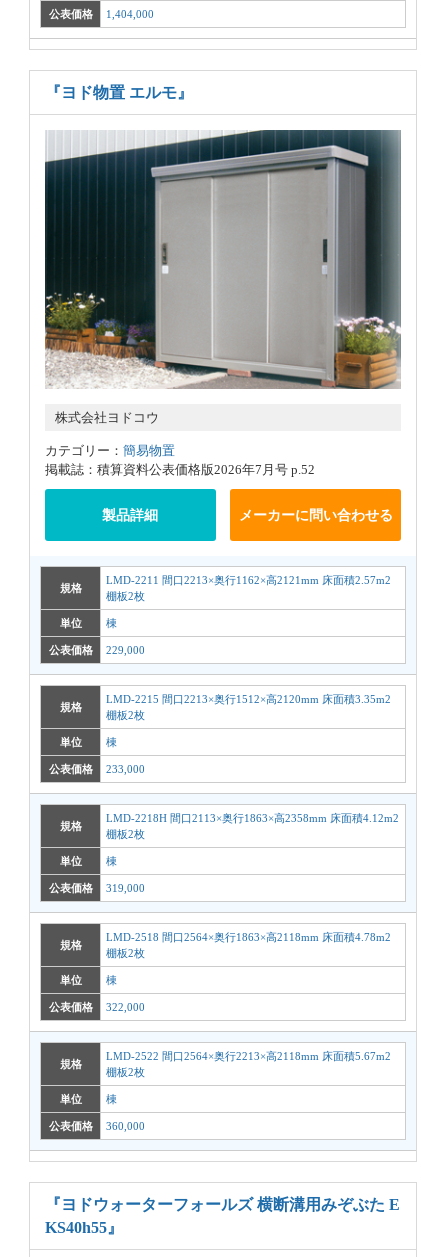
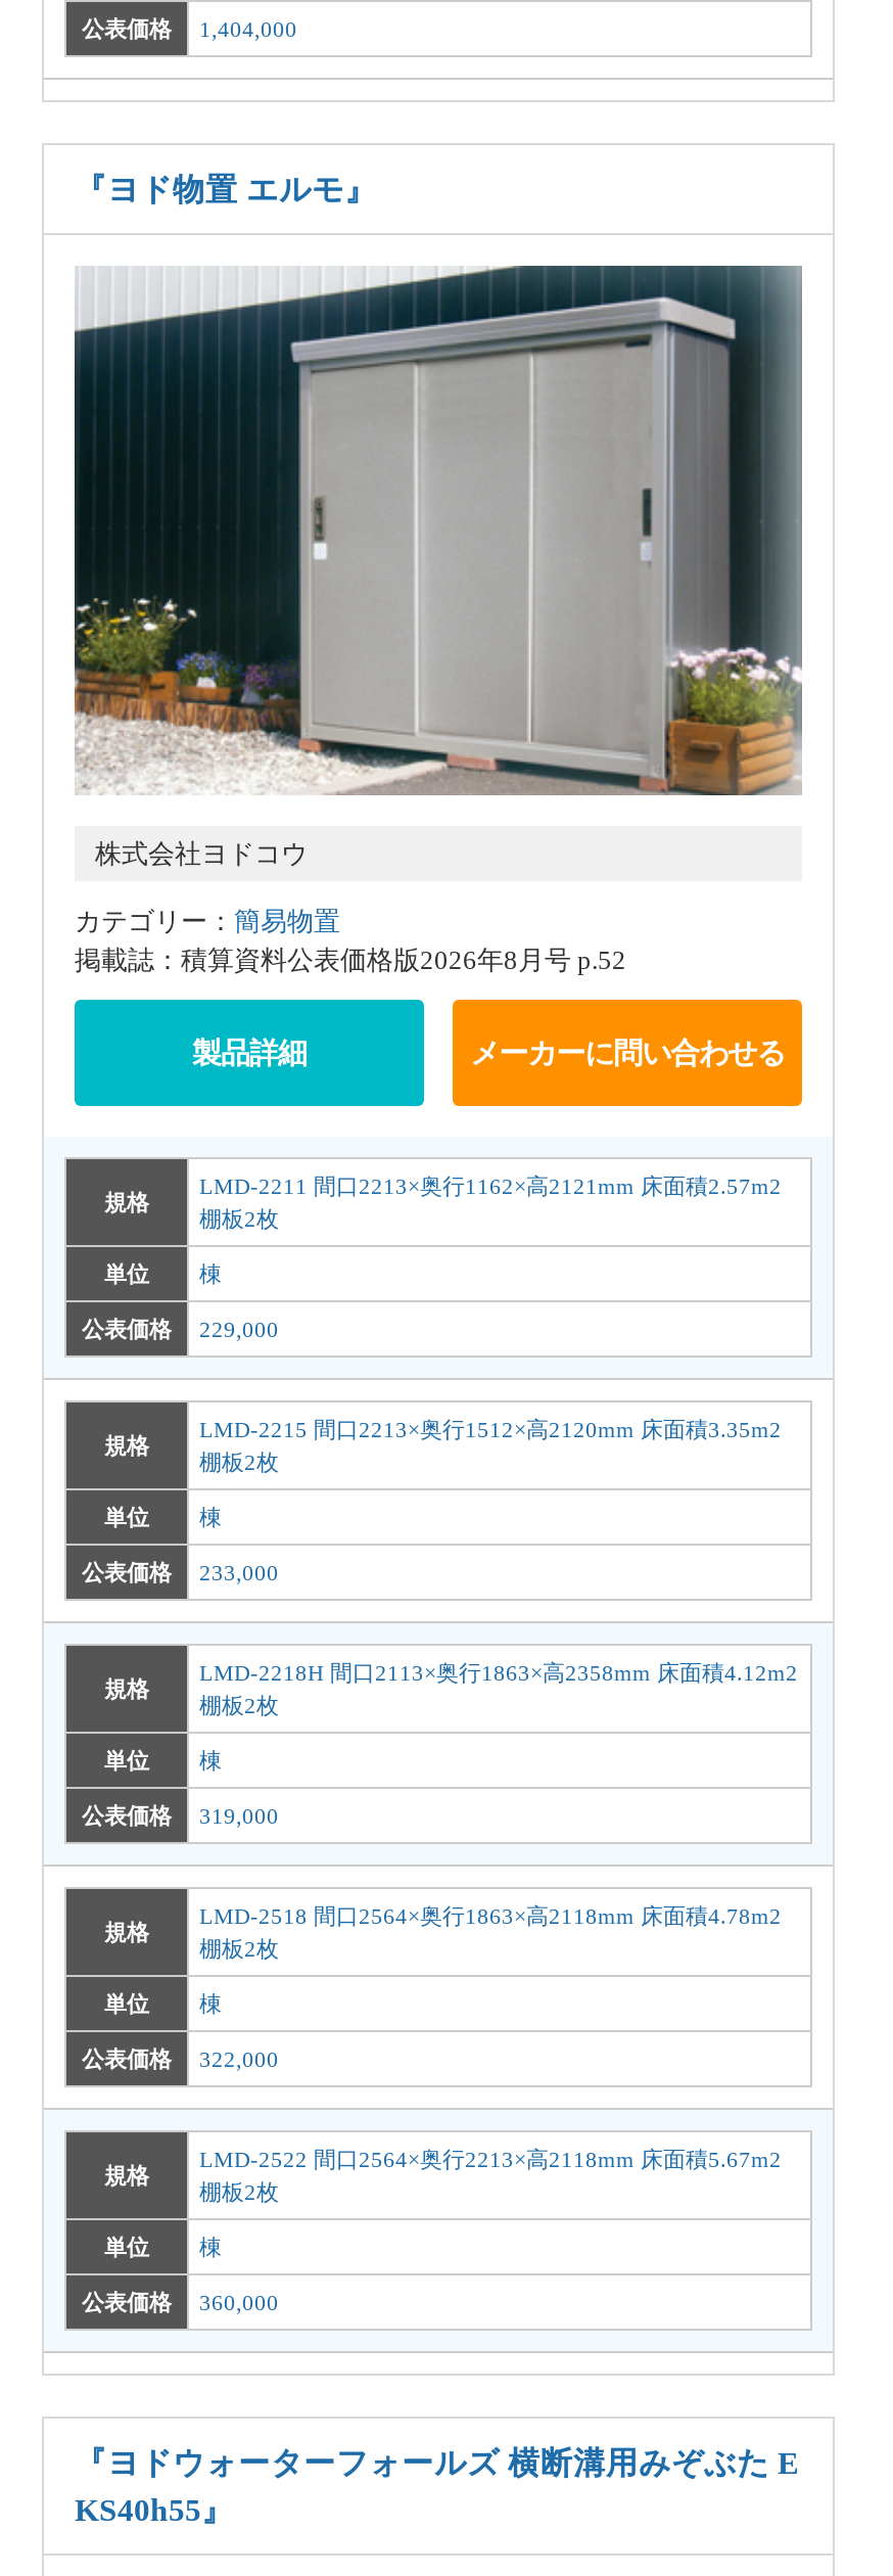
- 掲載誌：積算資料公表価格版2026年7月号 p.52
+ 掲載誌：積算資料公表価格版2026年8月号 p.52
